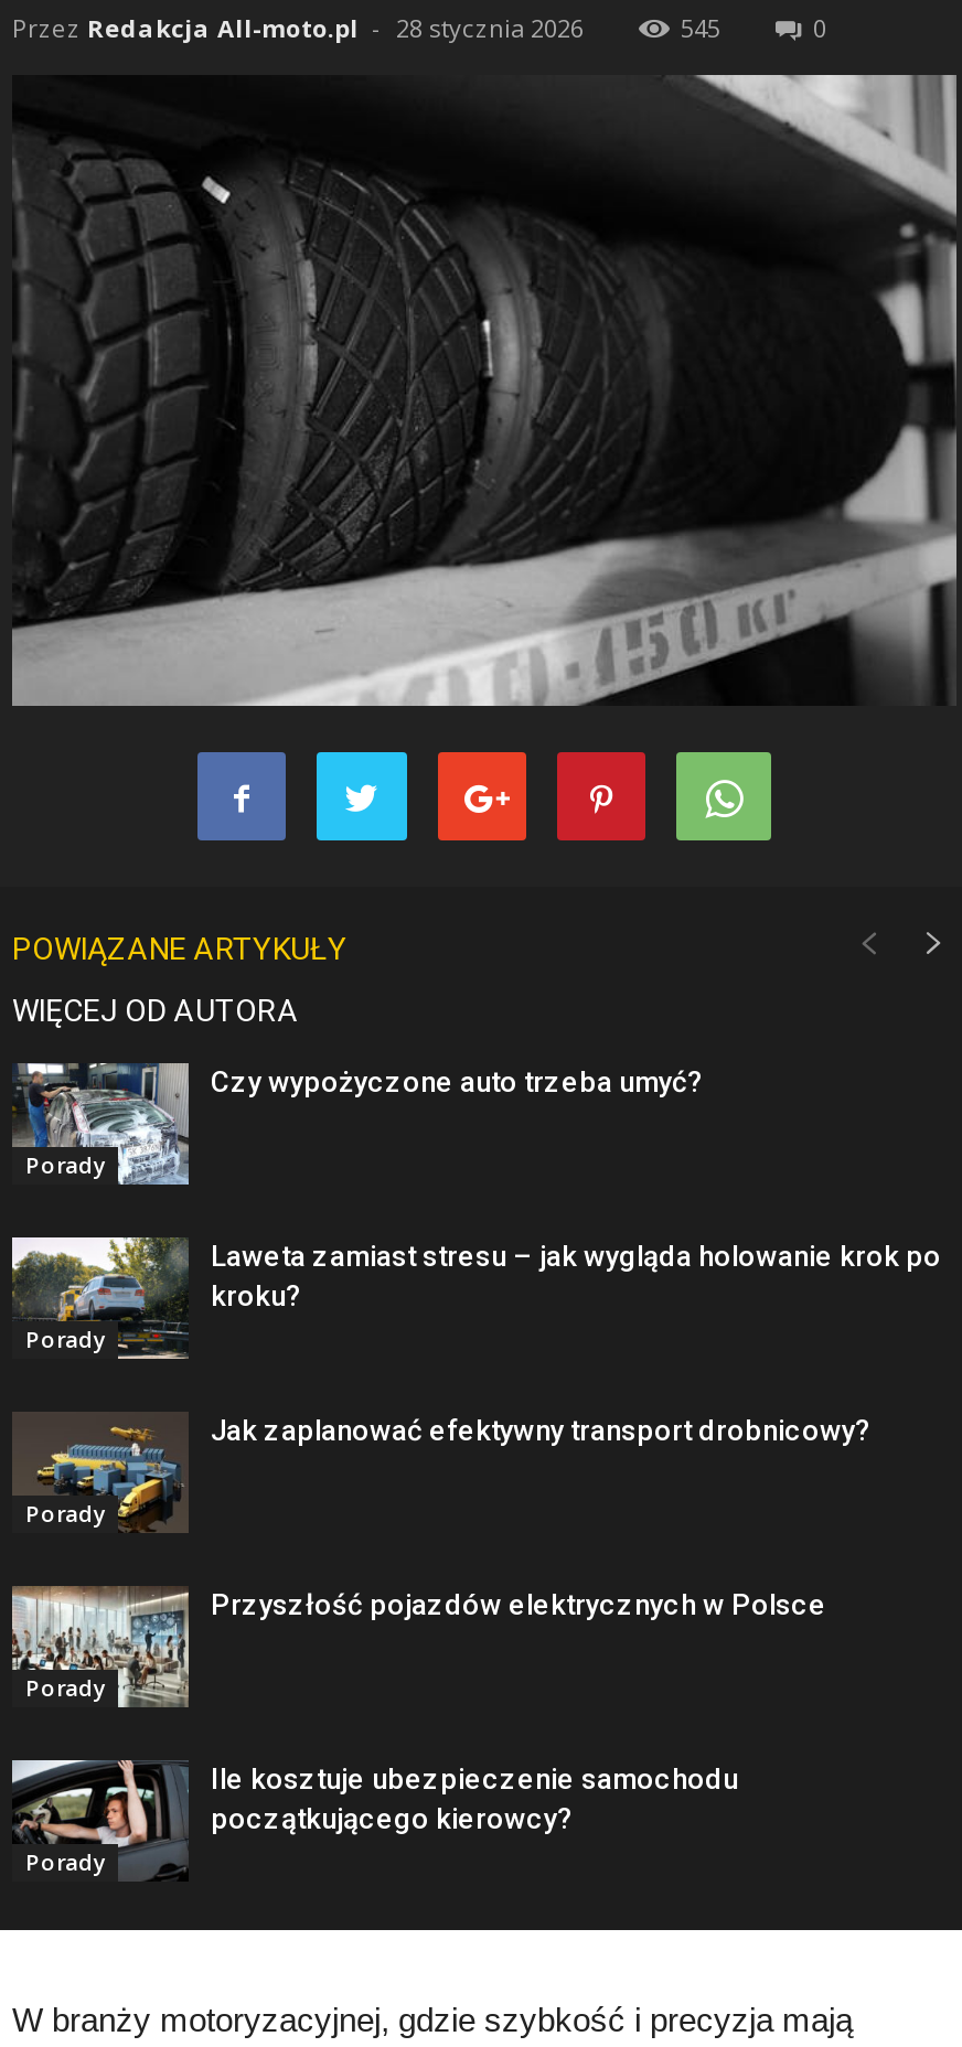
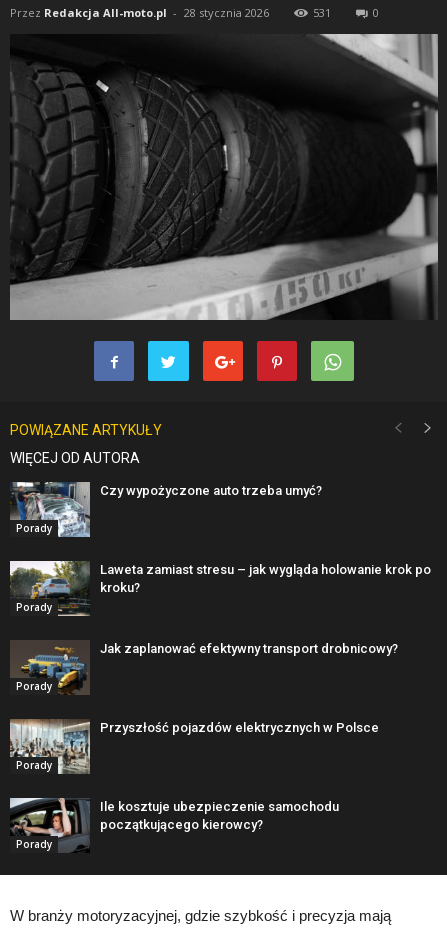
- 545
+ 531
